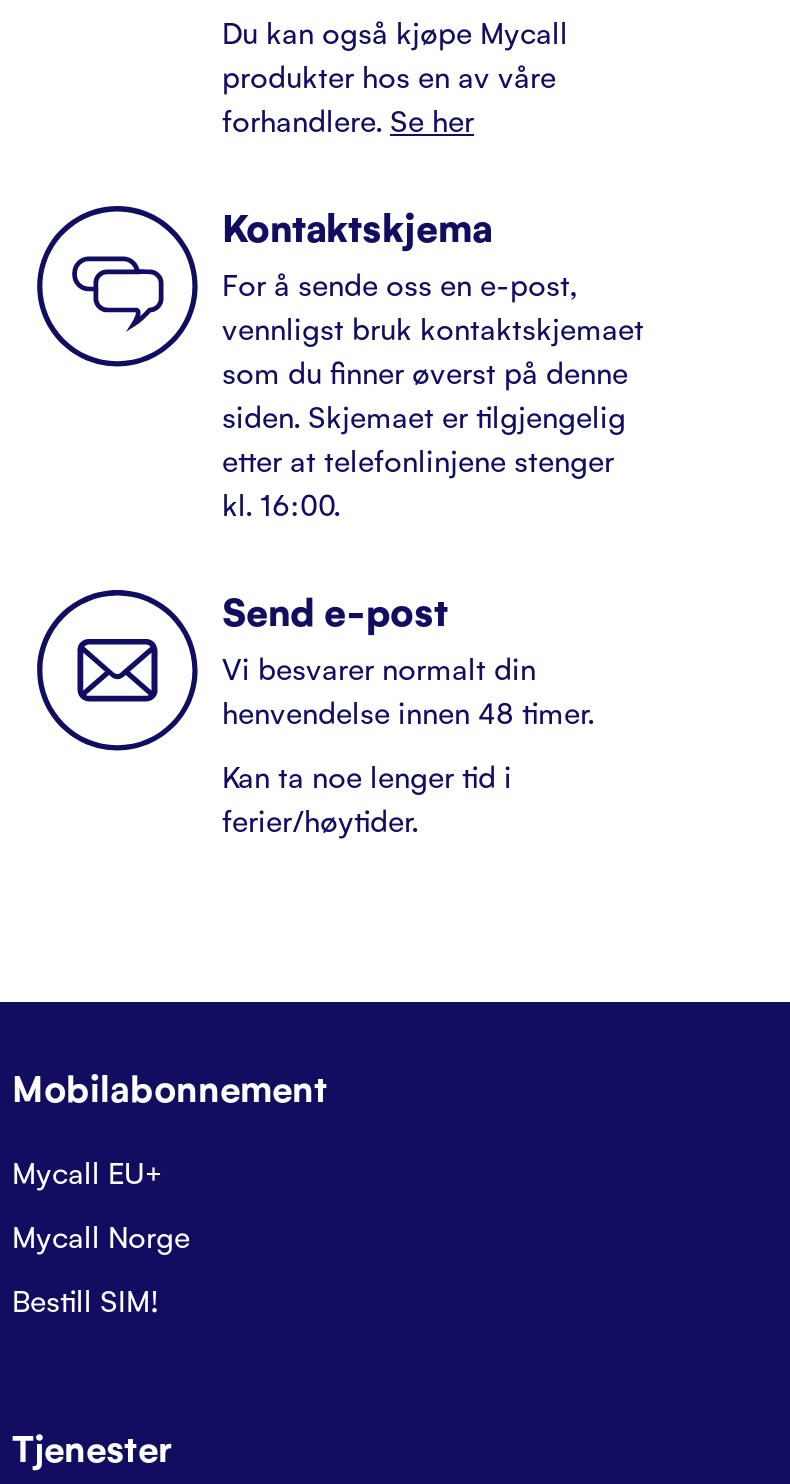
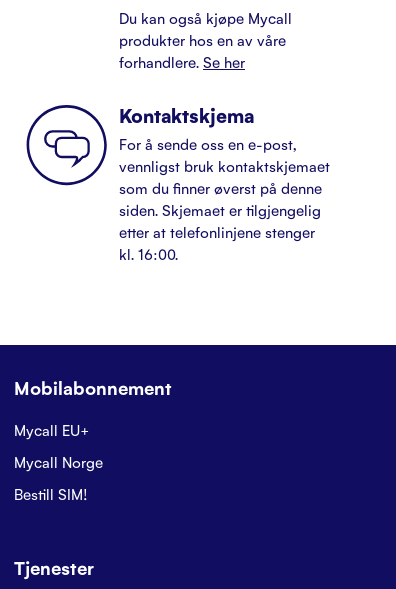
- [image]
- Send e-post
- Vi besvarer normalt din
- henvendelse innen 48 timer.
- Kan ta noe lenger tid i
- ferier/høytider.
